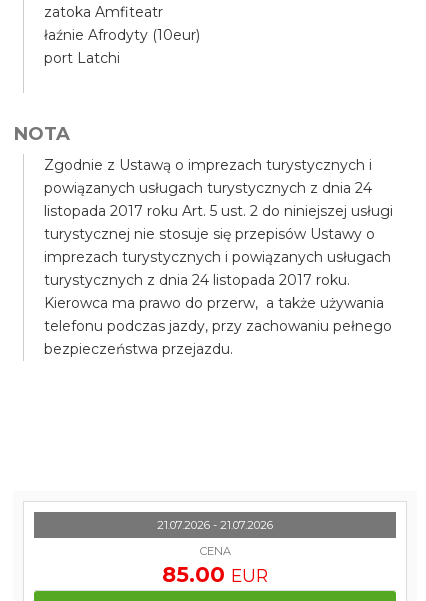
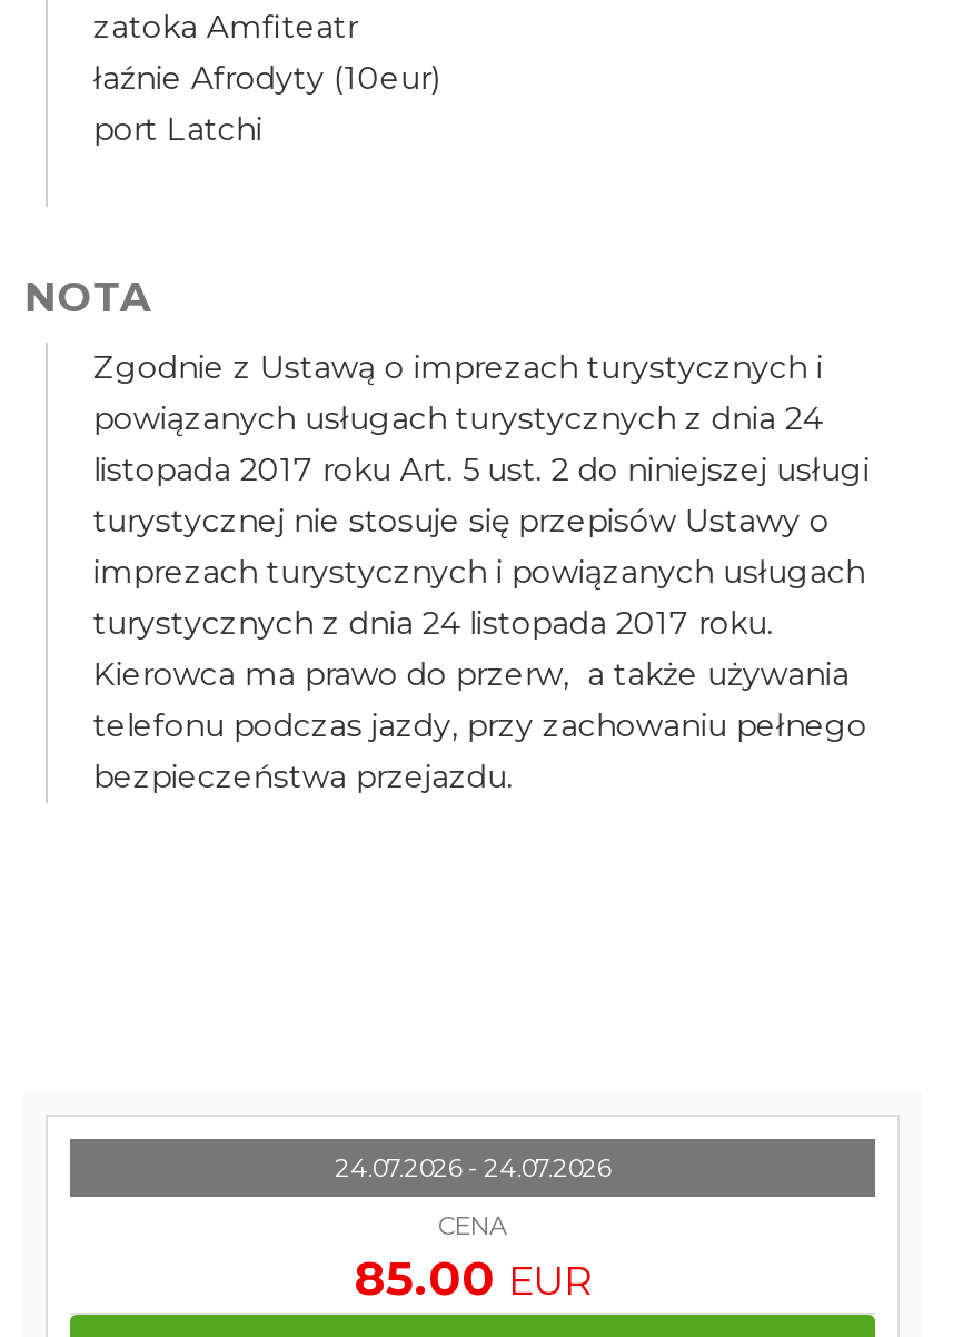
- 21.07.2026 - 21.07.2026
+ 24.07.2026 - 24.07.2026
